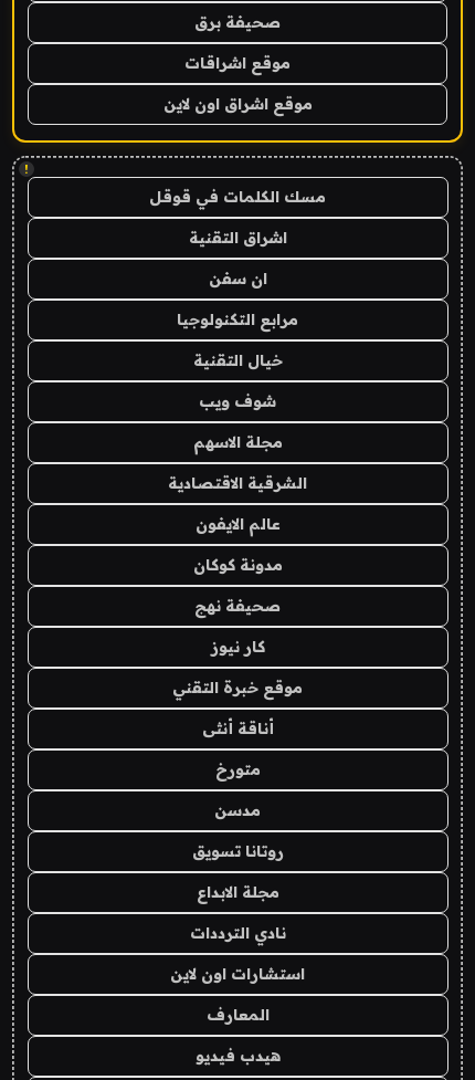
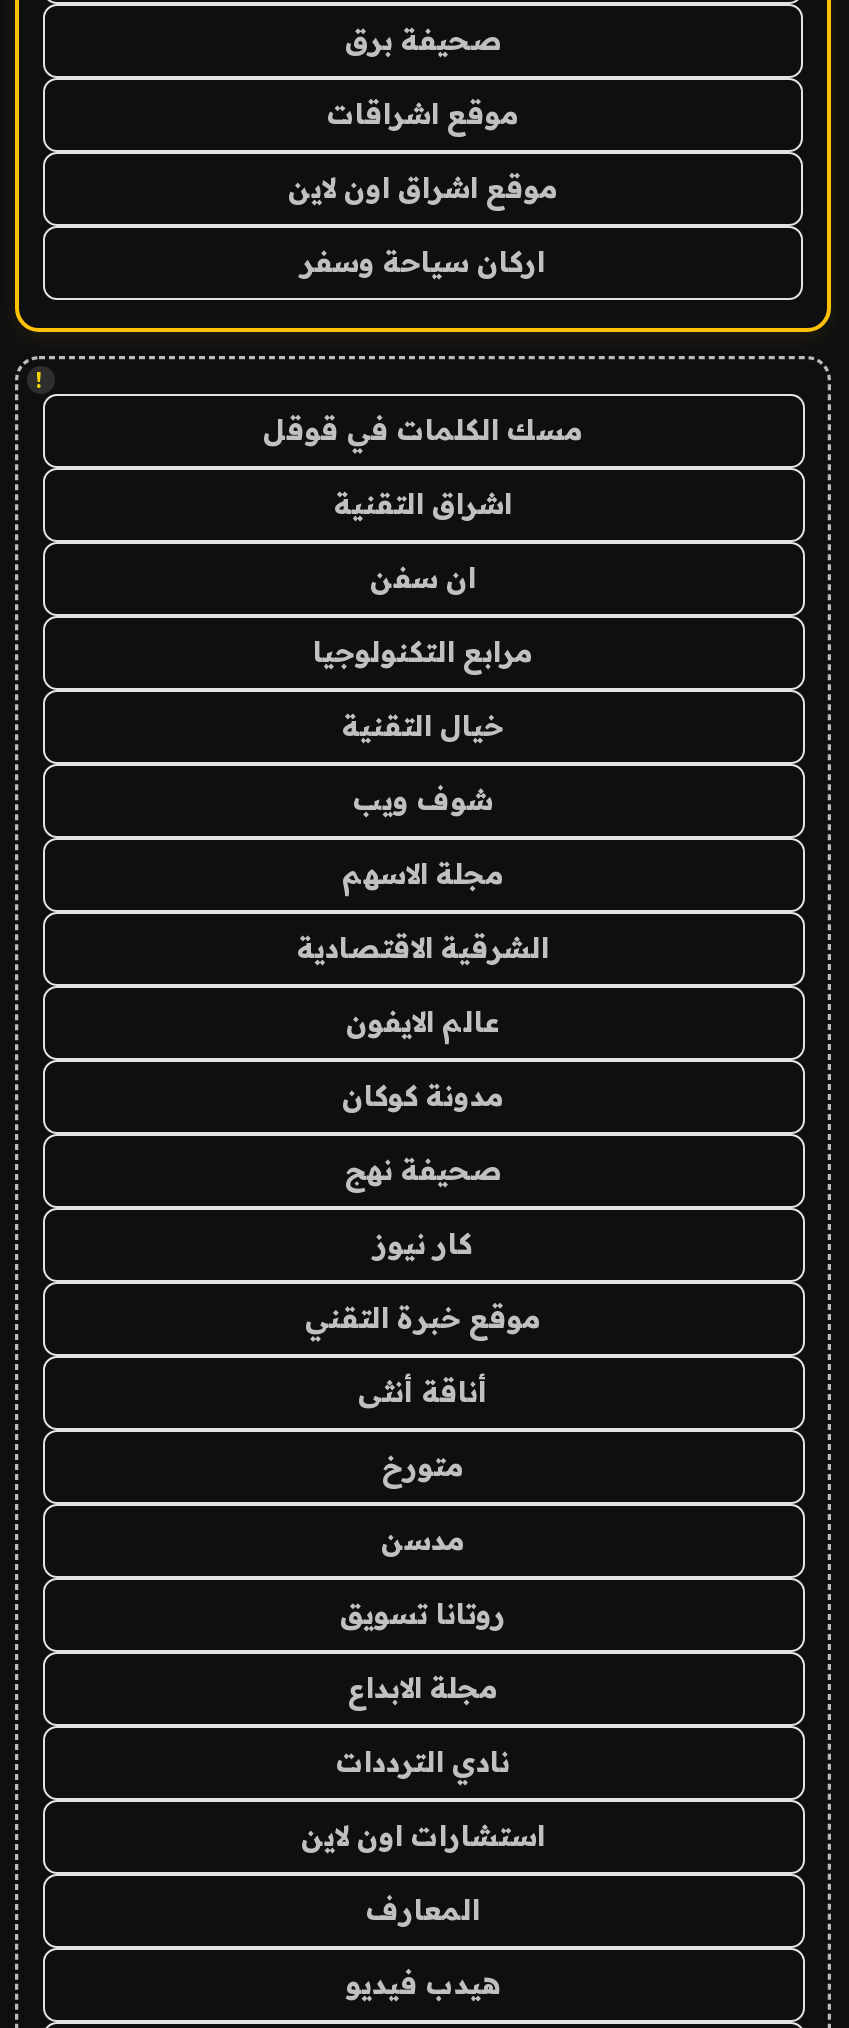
+ اركان سياحة وسفر
